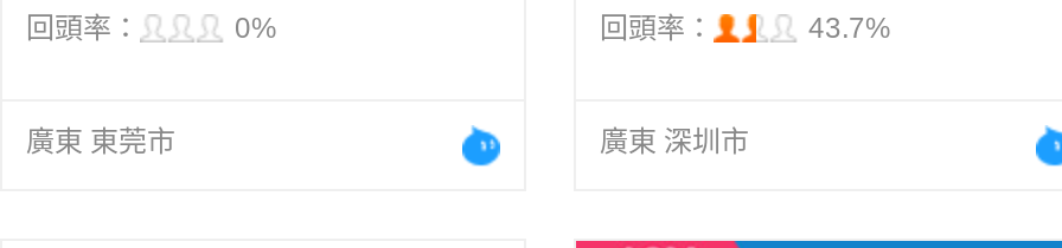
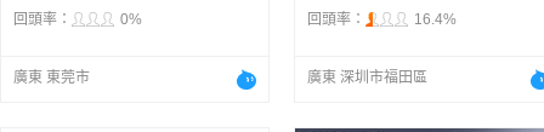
- 43.7%
+ 16.4%

- 廣東 深圳市
+ 廣東 深圳市福田區
